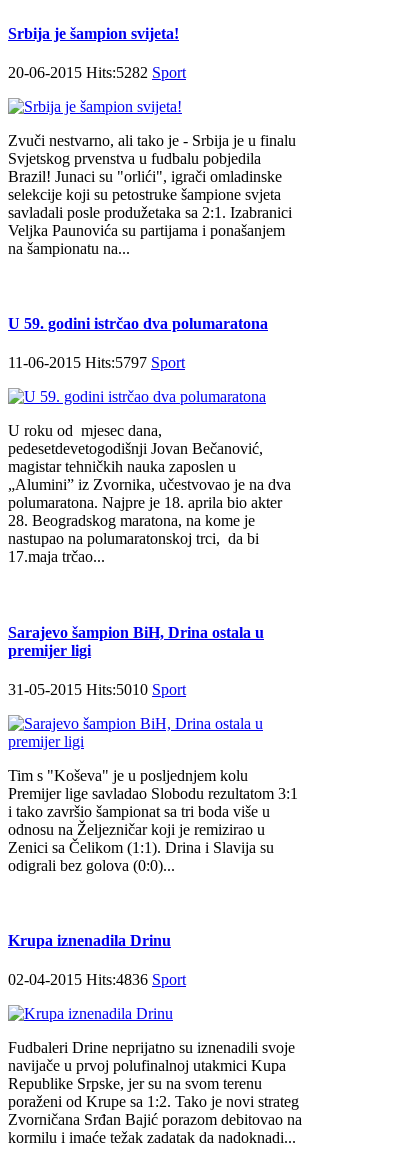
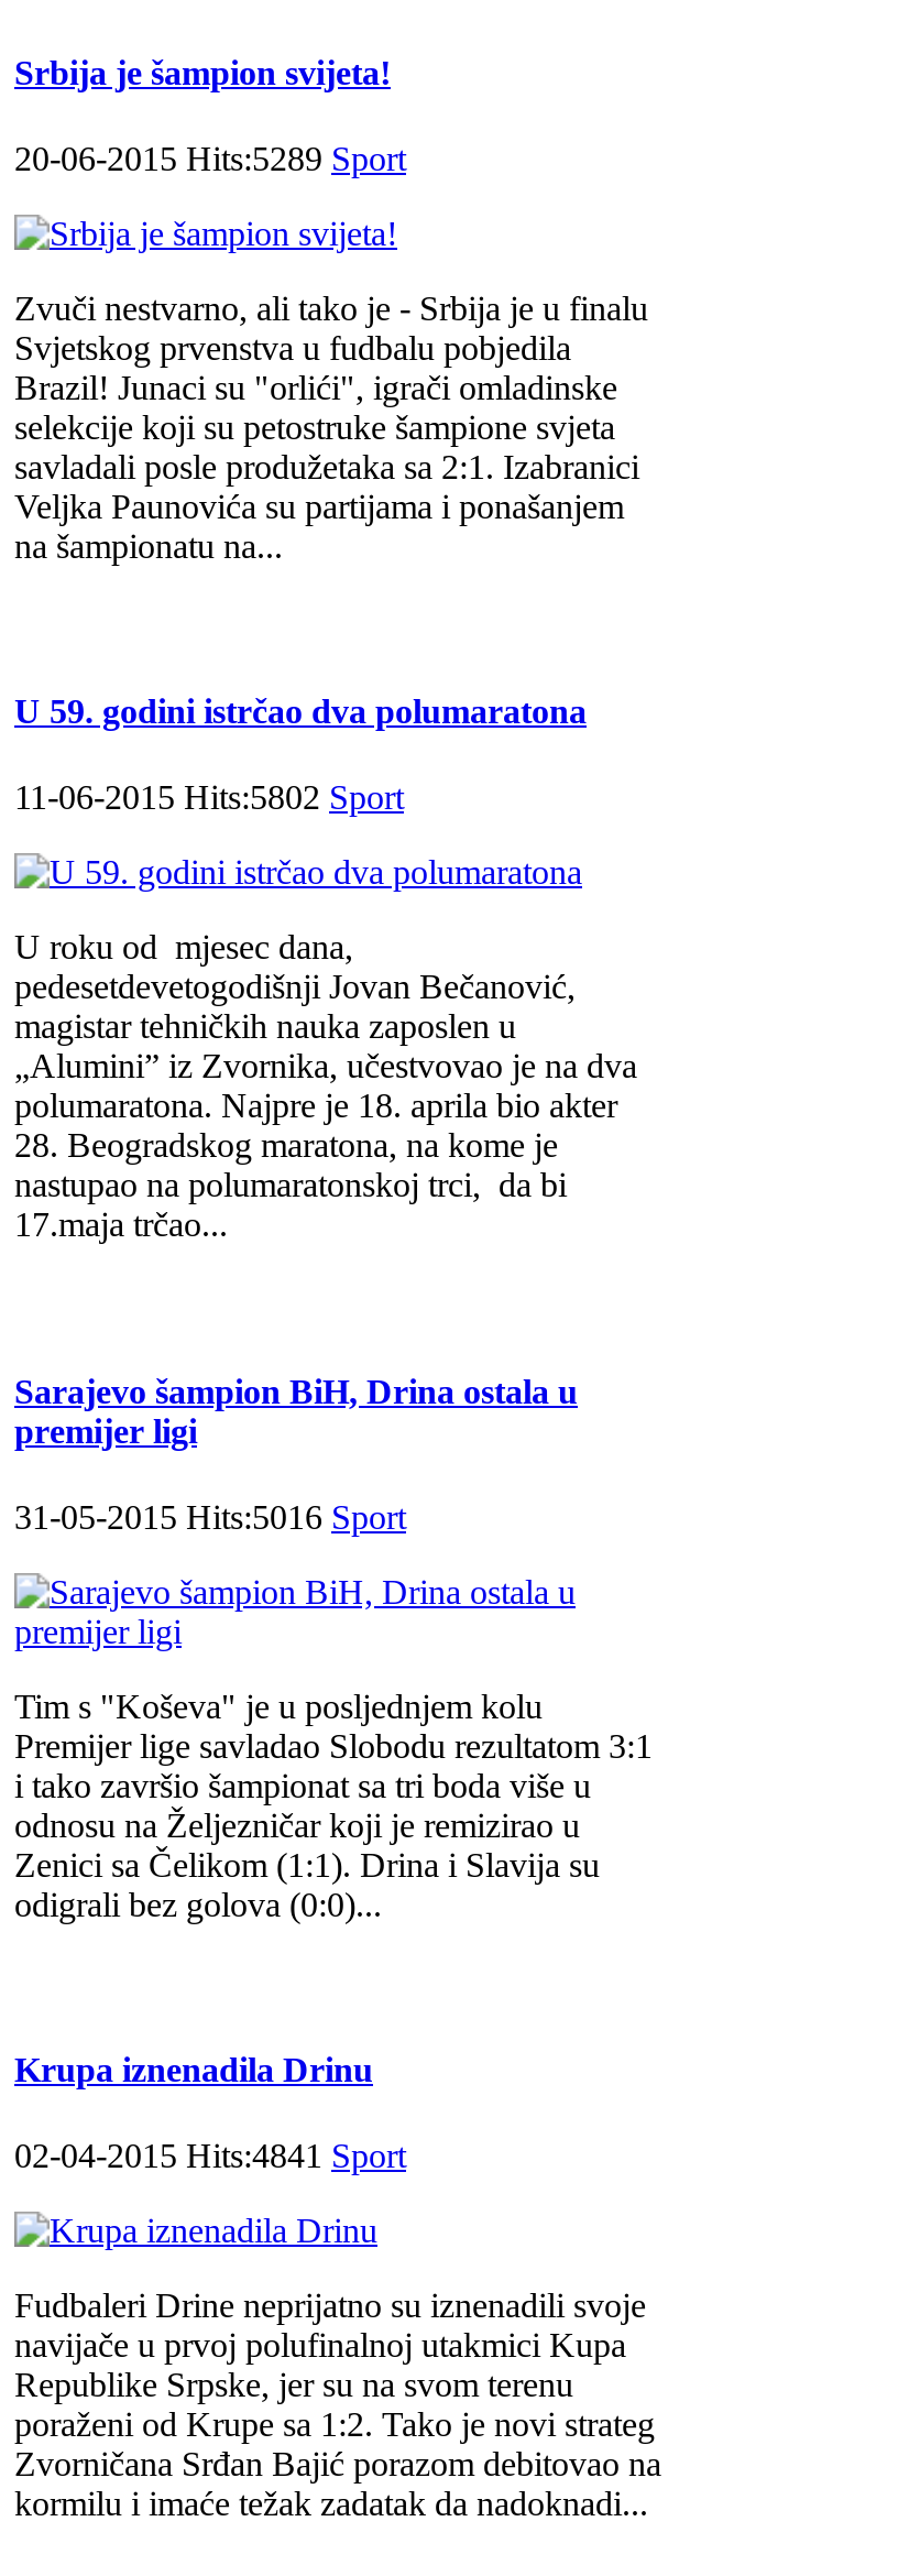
- 20-06-2015 Hits:5282 Sport
+ 20-06-2015 Hits:5289 Sport

- 11-06-2015 Hits:5797 Sport
+ 11-06-2015 Hits:5802 Sport

- 31-05-2015 Hits:5010 Sport
+ 31-05-2015 Hits:5016 Sport

- 02-04-2015 Hits:4836 Sport
+ 02-04-2015 Hits:4841 Sport
